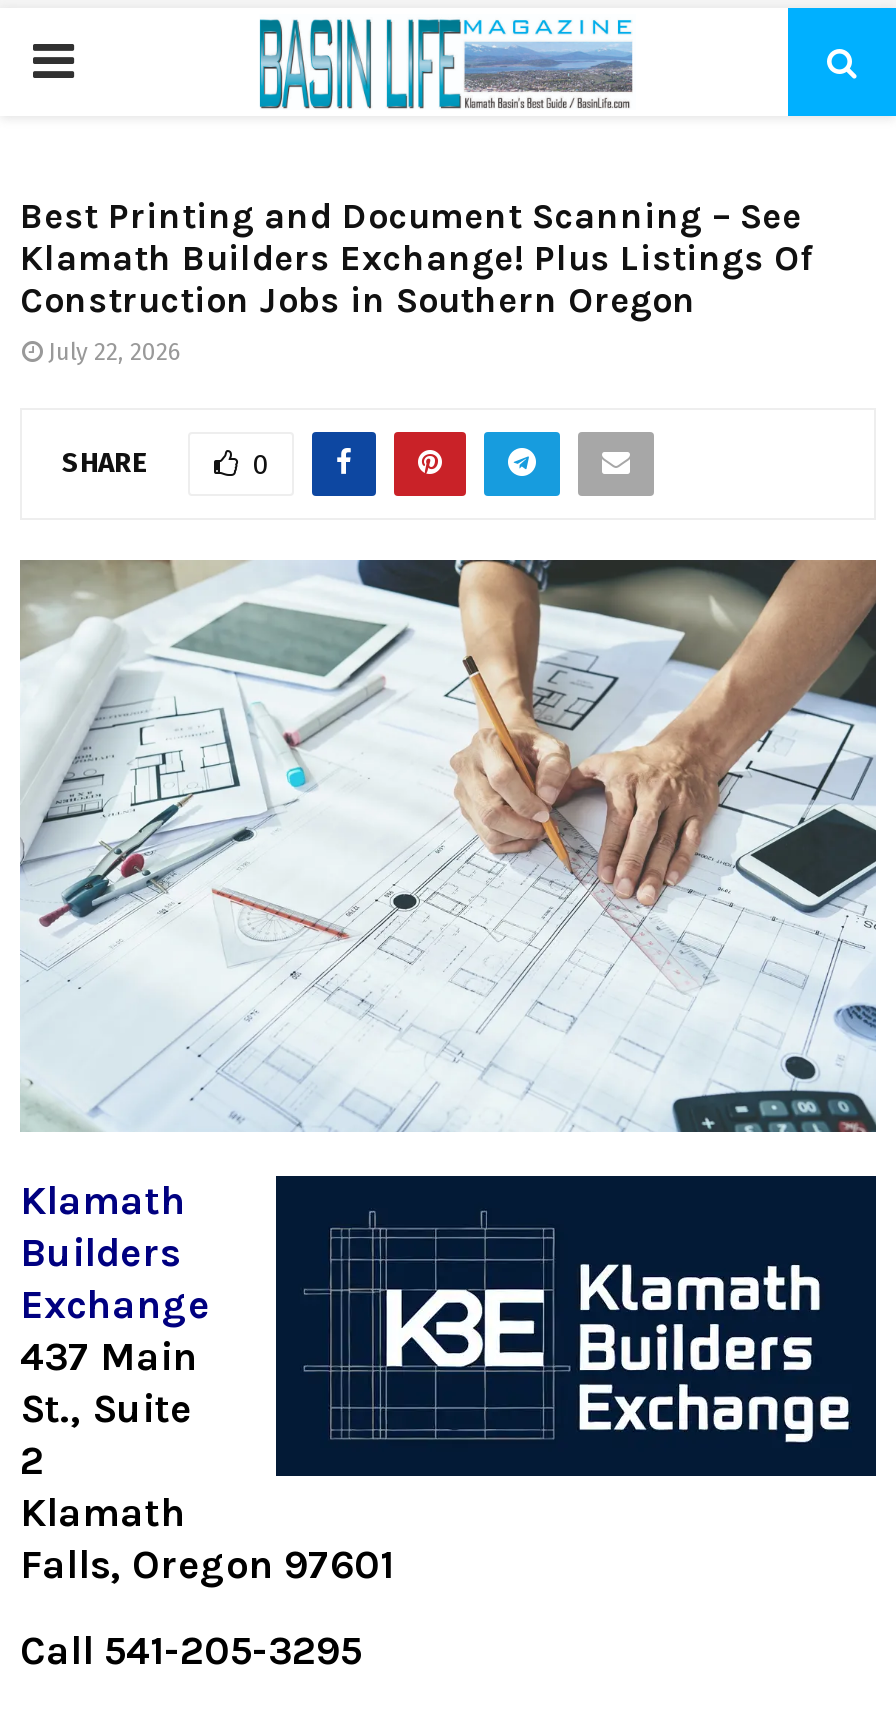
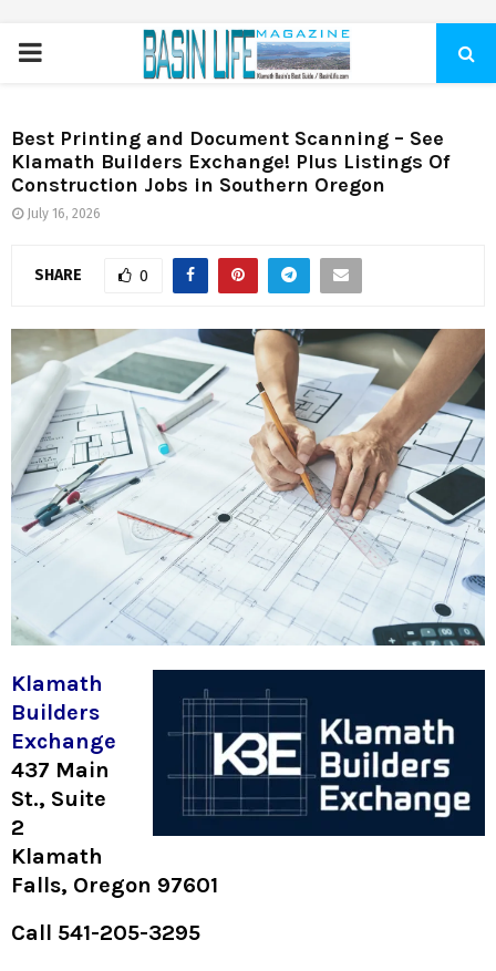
- July 22, 2026
+ July 16, 2026
